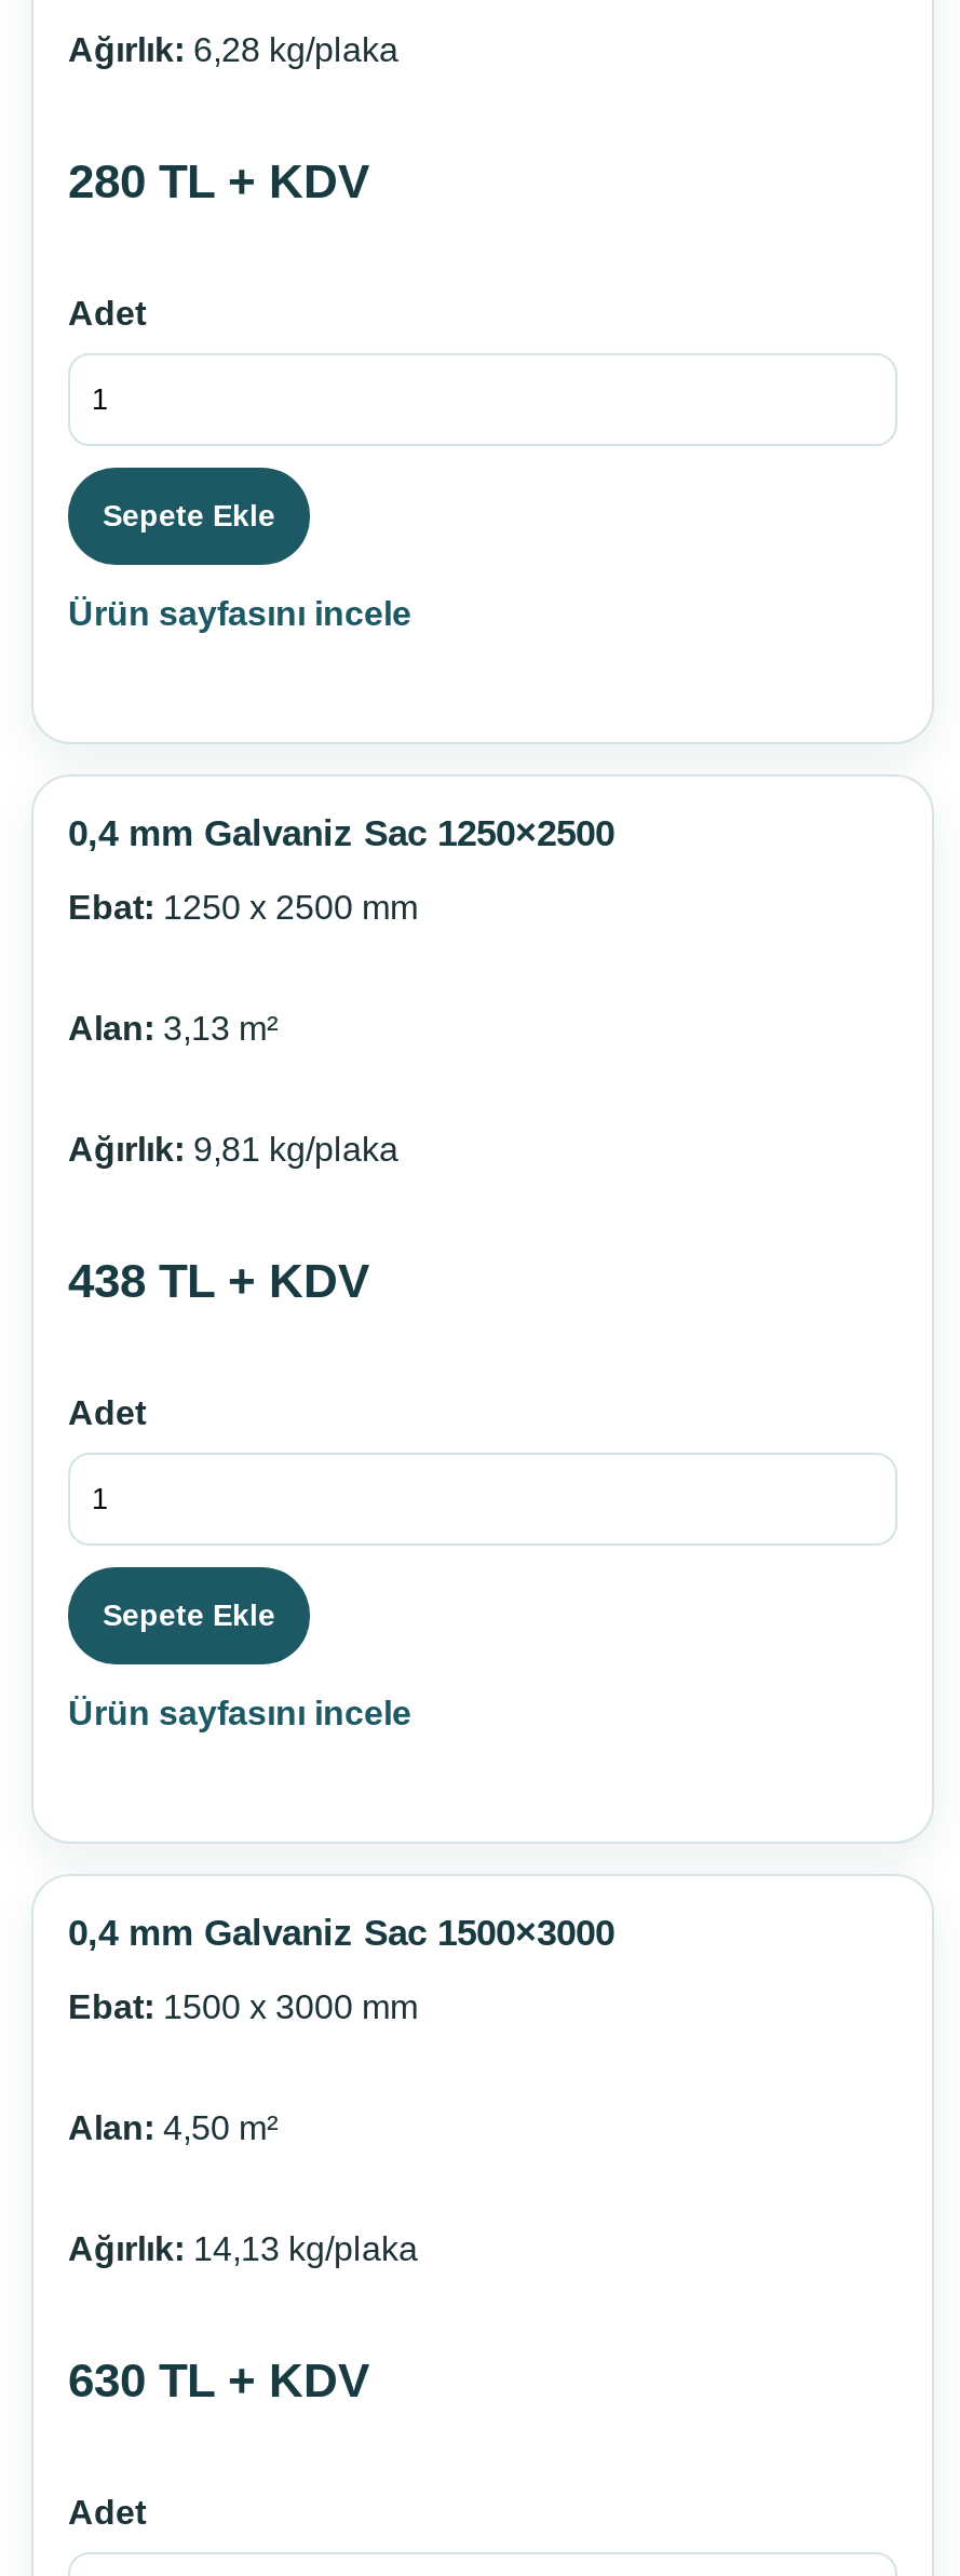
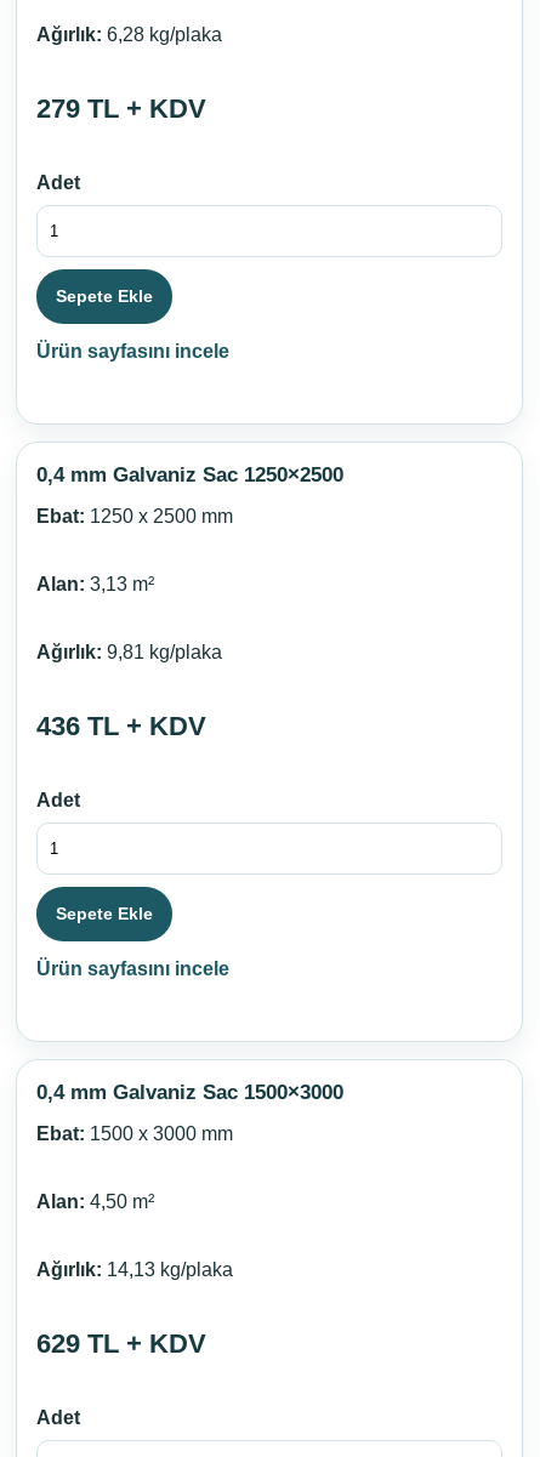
- 280 TL + KDV
+ 279 TL + KDV

- 438 TL + KDV
+ 436 TL + KDV

- 630 TL + KDV
+ 629 TL + KDV
